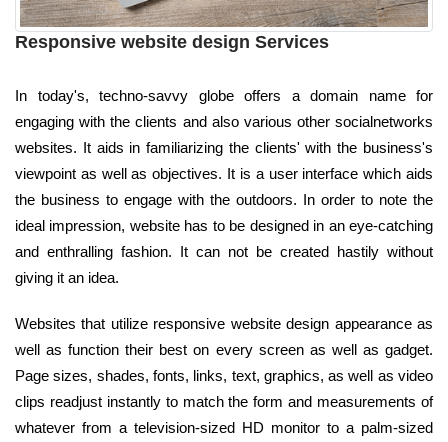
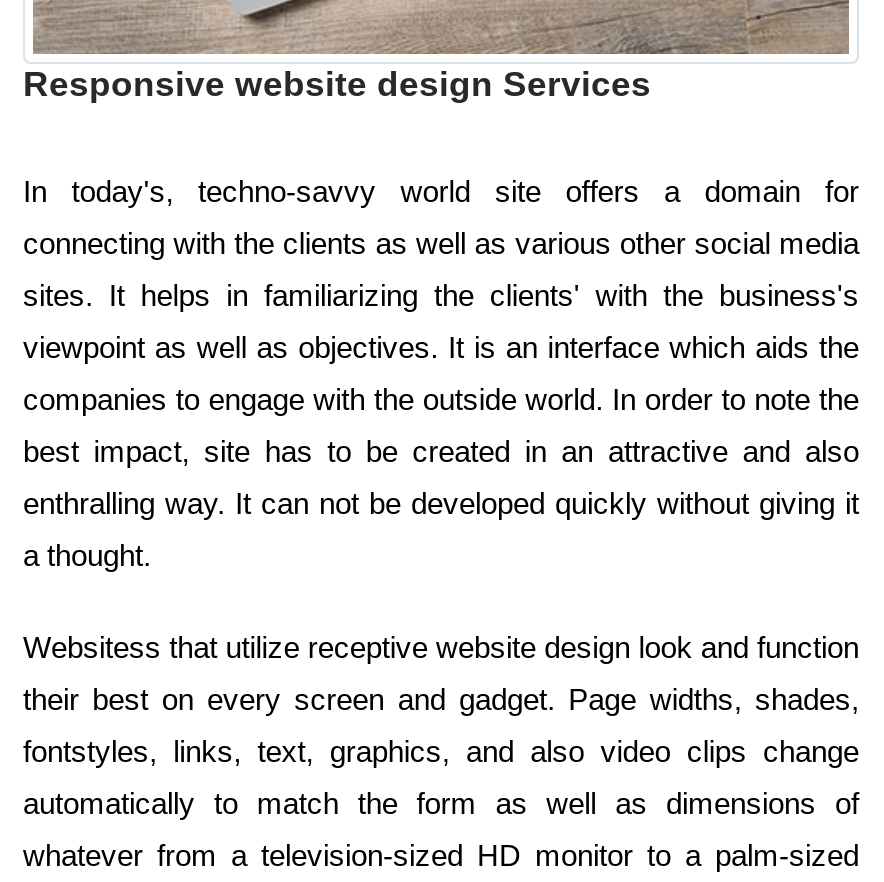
- In today's, techno-savvy globe offers a domain name for
+ In today's, techno-savvy world site offers a domain for

- engaging with the clients and also various other socialnetworks
+ connecting with the clients as well as various other social media

- websites. It aids in familiarizing the clients' with the business's
+ sites. It helps in familiarizing the clients' with the business's

- viewpoint as well as objectives. It is a user interface which aids
+ viewpoint as well as objectives. It is an interface which aids the

- the business to engage with the outdoors. In order to note the
+ companies to engage with the outside world. In order to note the

- ideal impression, website has to be designed in an eye-catching
+ best impact, site has to be created in an attractive and also

- and enthralling fashion. It can not be created hastily without
+ enthralling way. It can not be developed quickly without giving it

- giving it an idea.
+ a thought.

- Websites that utilize responsive website design appearance as
+ Websitess that utilize receptive website design look and function

- well as function their best on every screen as well as gadget.
+ their best on every screen and gadget. Page widths, shades,

- Page sizes, shades, fonts, links, text, graphics, as well as video
+ fontstyles, links, text, graphics, and also video clips change

- clips readjust instantly to match the form and measurements of
+ automatically to match the form as well as dimensions of
